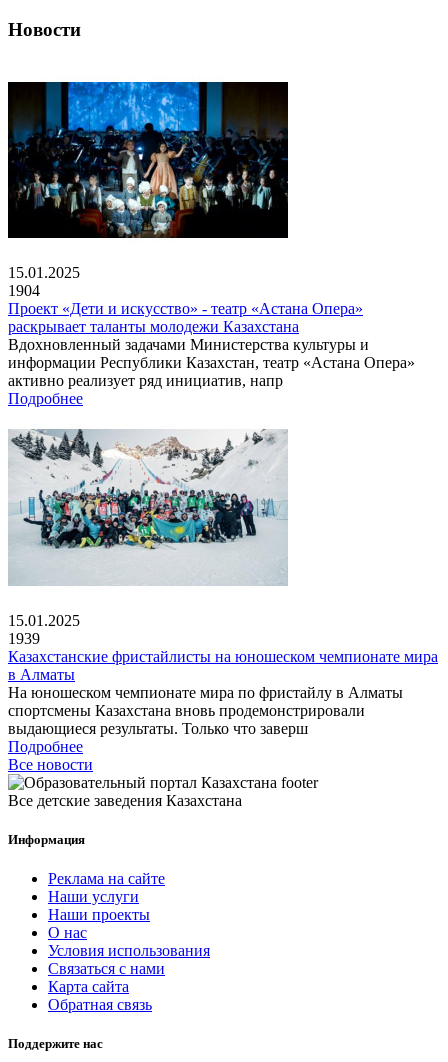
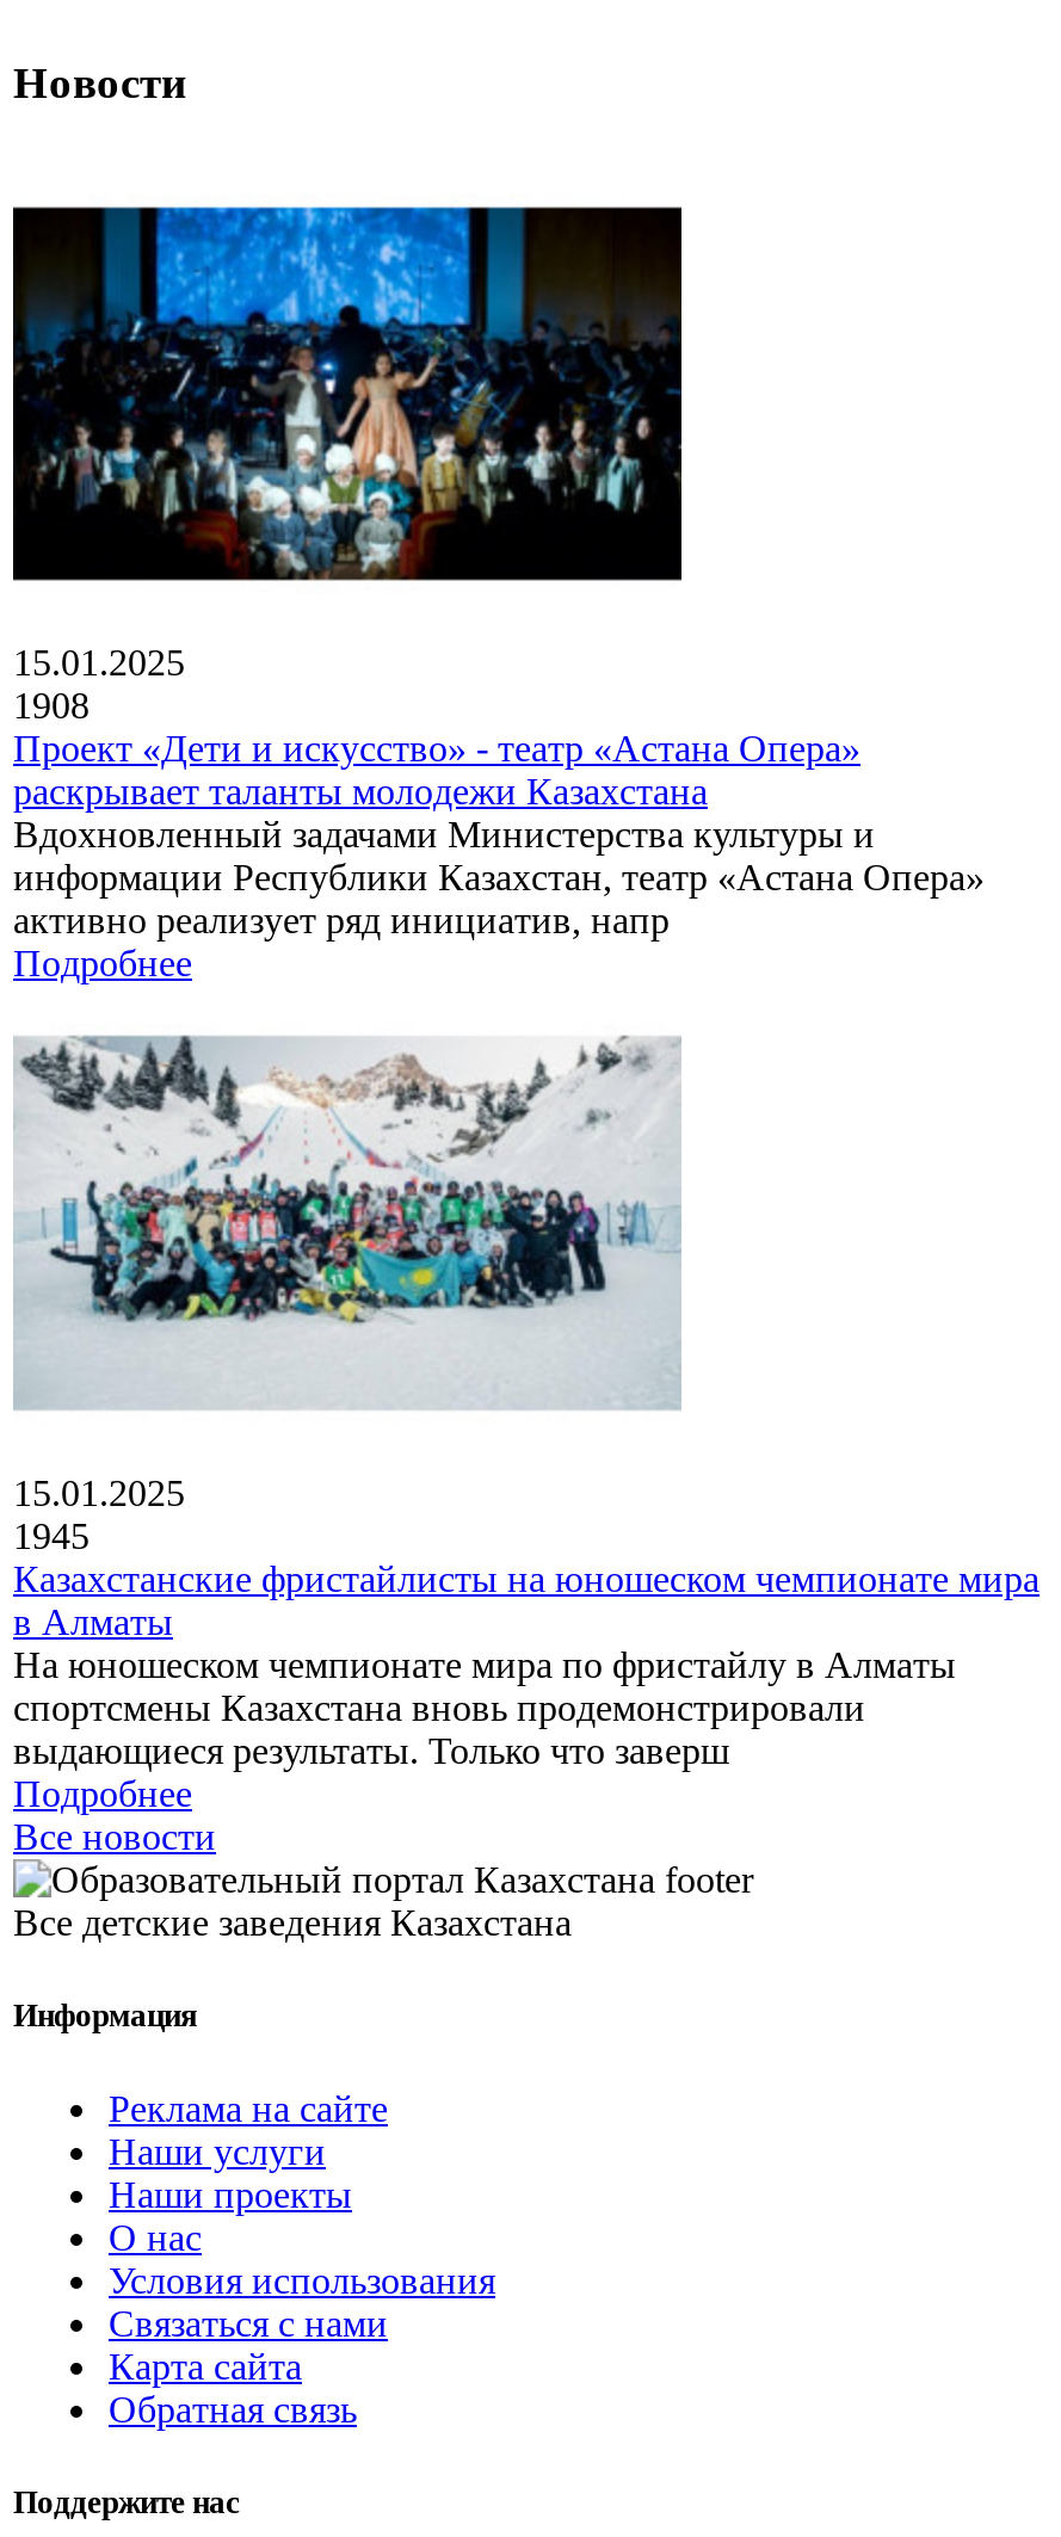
- 1904
+ 1908

- 1939
+ 1945
